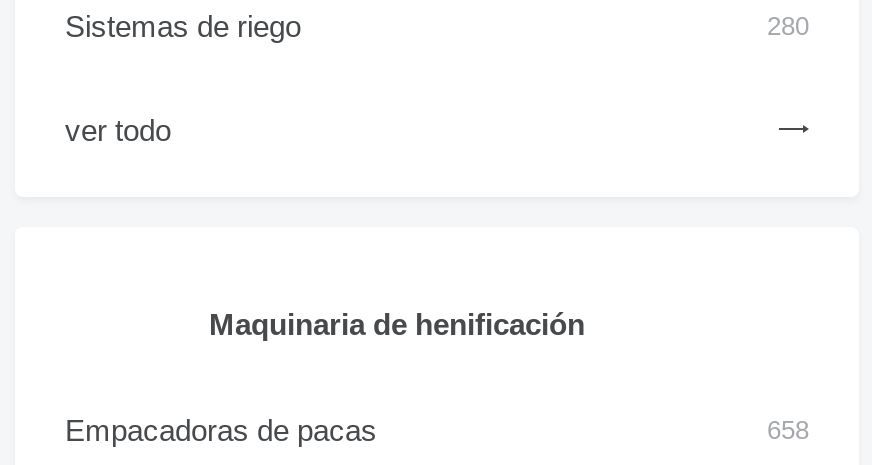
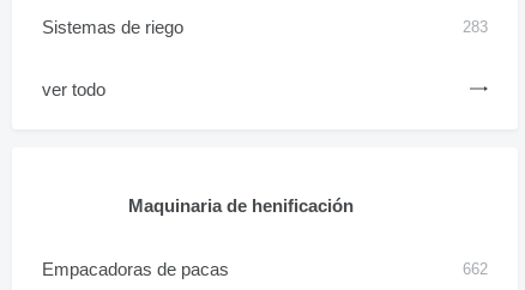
- 280
+ 283

- 658
+ 662
